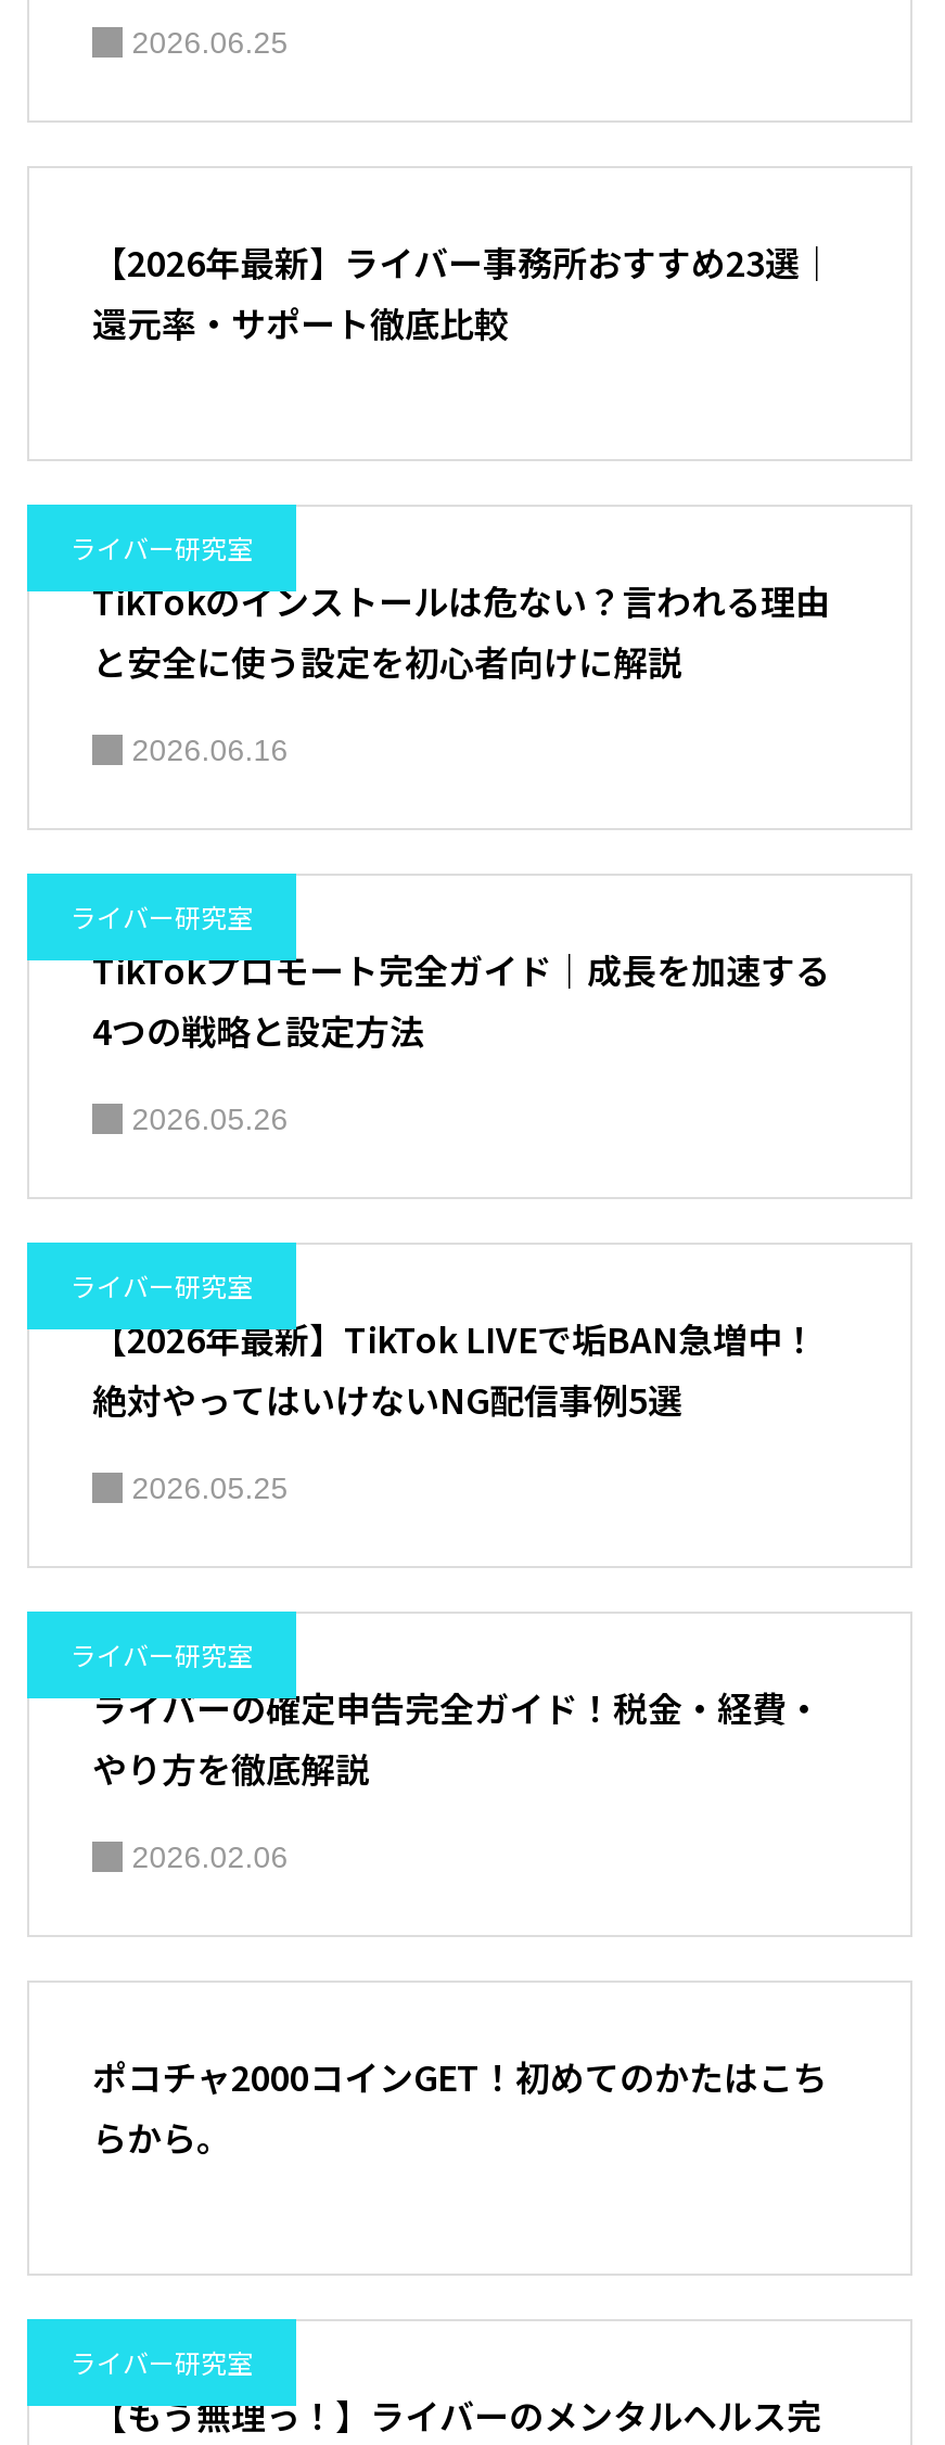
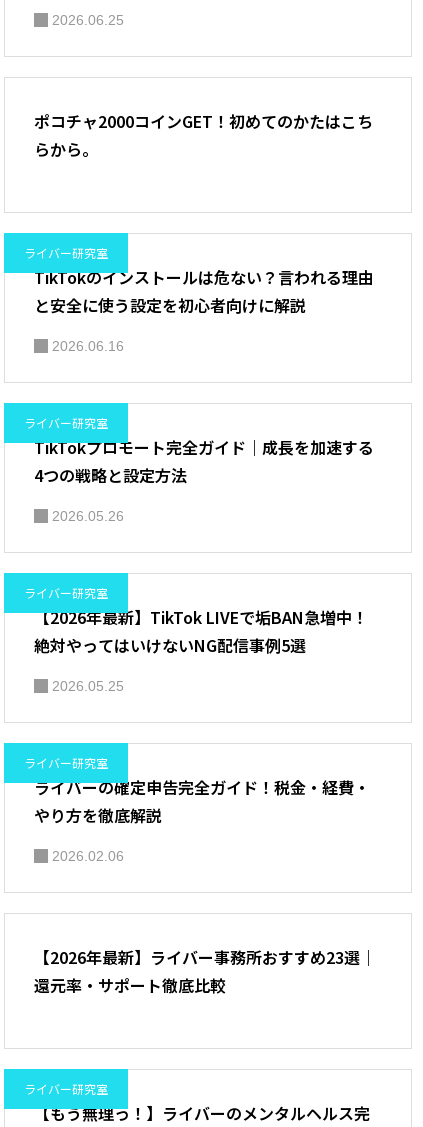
moved down: 【2026年最新】ライバー事務所おすすめ23選｜ | 還元率・サポート徹底比較

moved up: ポコチャ2000コインGET！初めてのかたはこち | らから。
